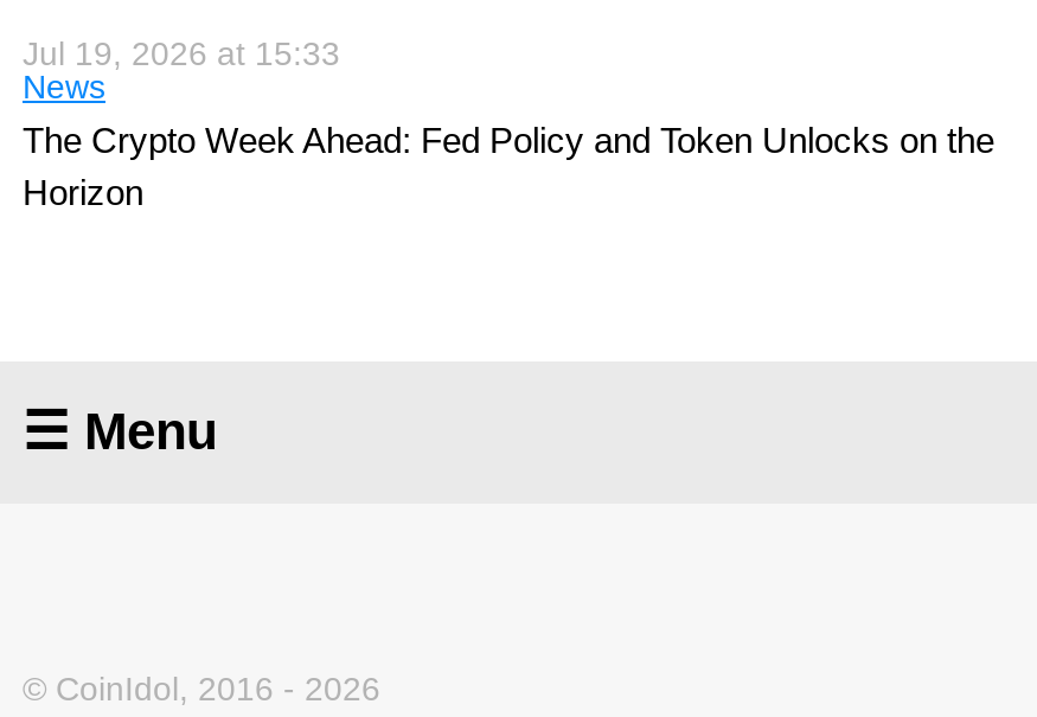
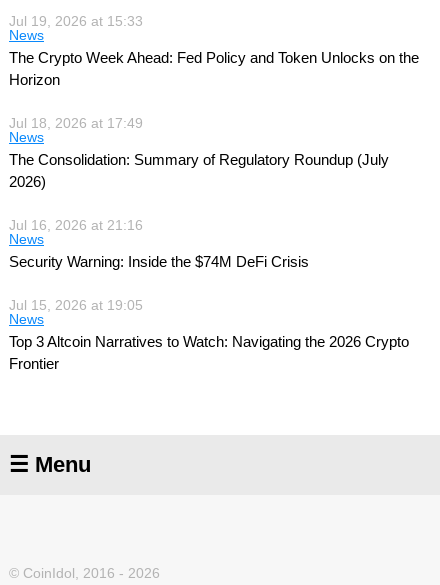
+ Jul 18, 2026 at 17:49
+ News
+ The Consolidation: Summary of Regulatory Roundup (July
+ 2026)
+ Jul 16, 2026 at 21:16
+ News
+ Security Warning: Inside the $74M DeFi Crisis
+ Jul 15, 2026 at 19:05
+ News
+ Top 3 Altcoin Narratives to Watch: Navigating the 2026 Crypto
+ Frontier
